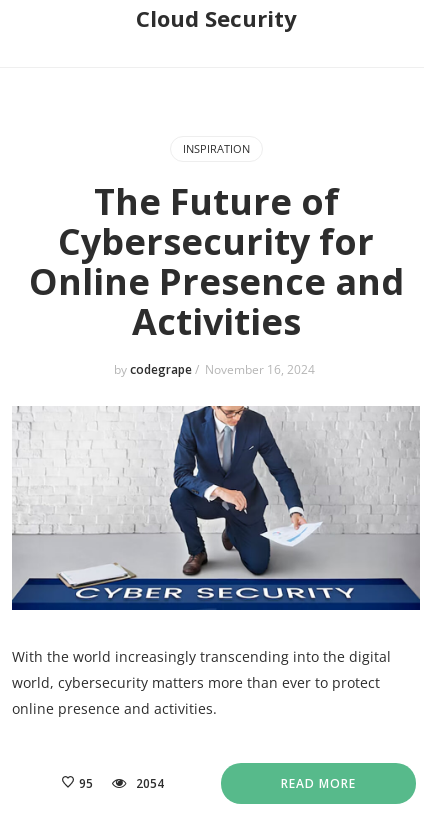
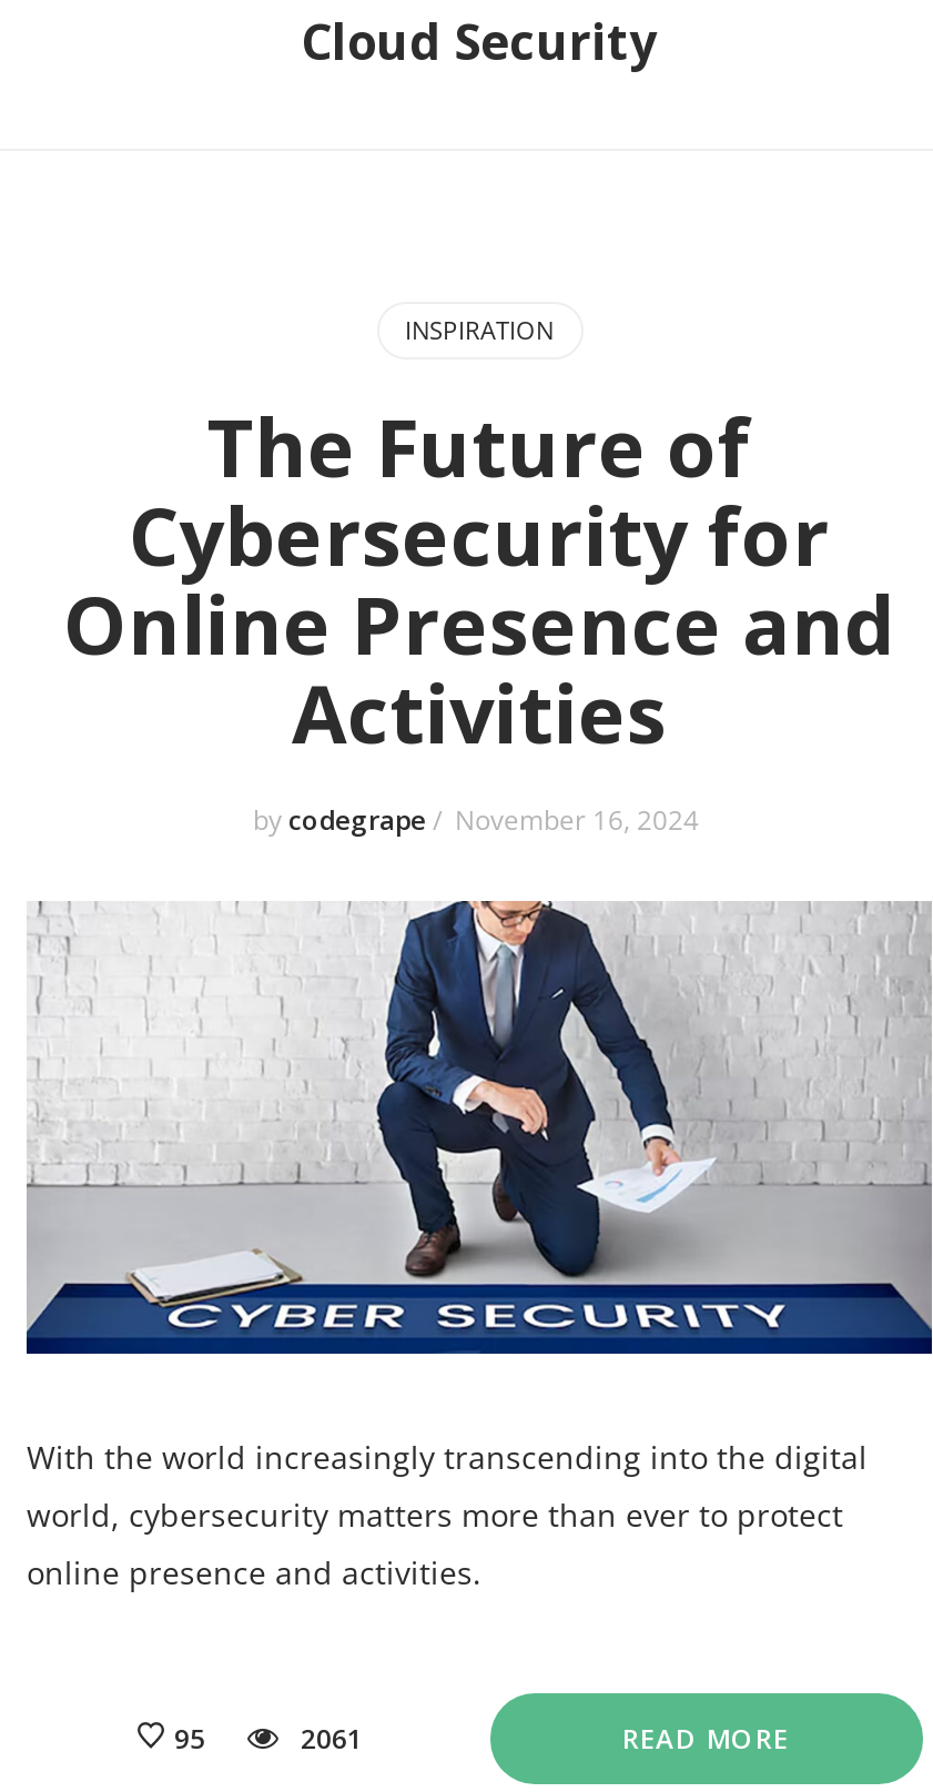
- 2054
+ 2061
